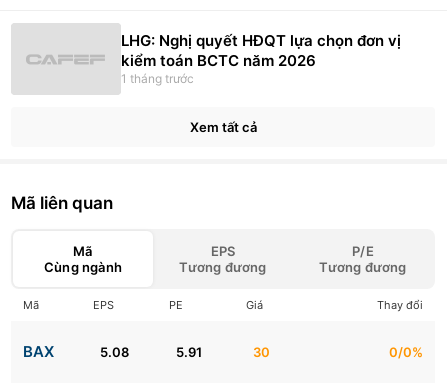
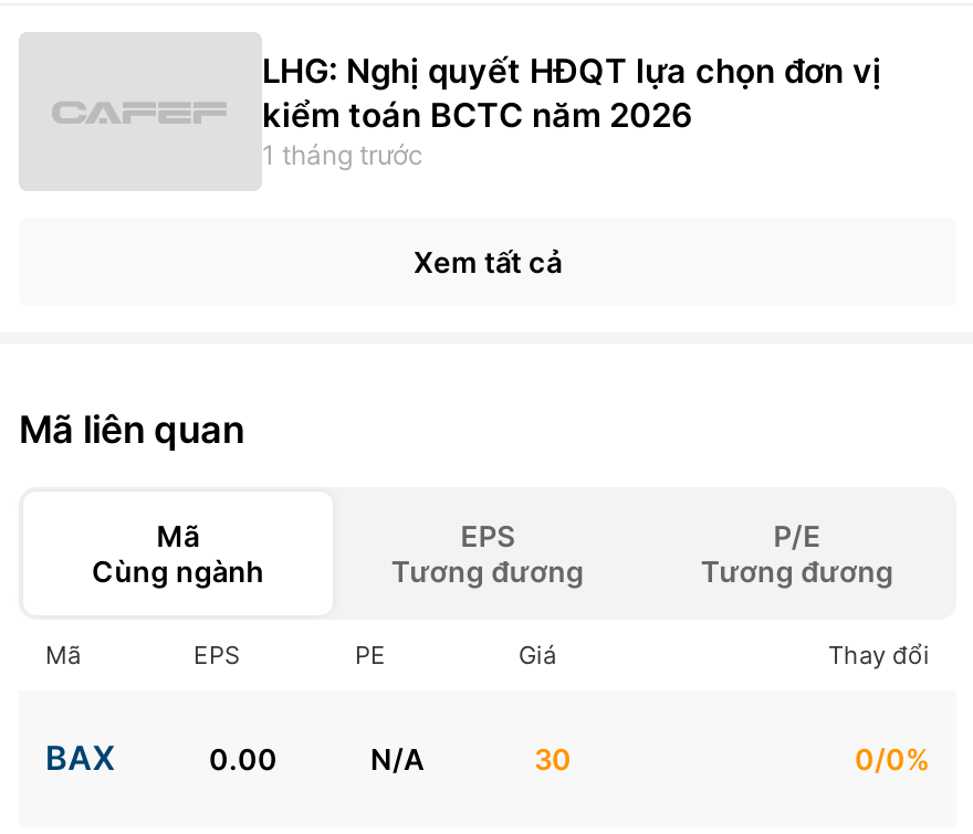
- 5.08
- 5.91
+ 0.00
+ N/A
